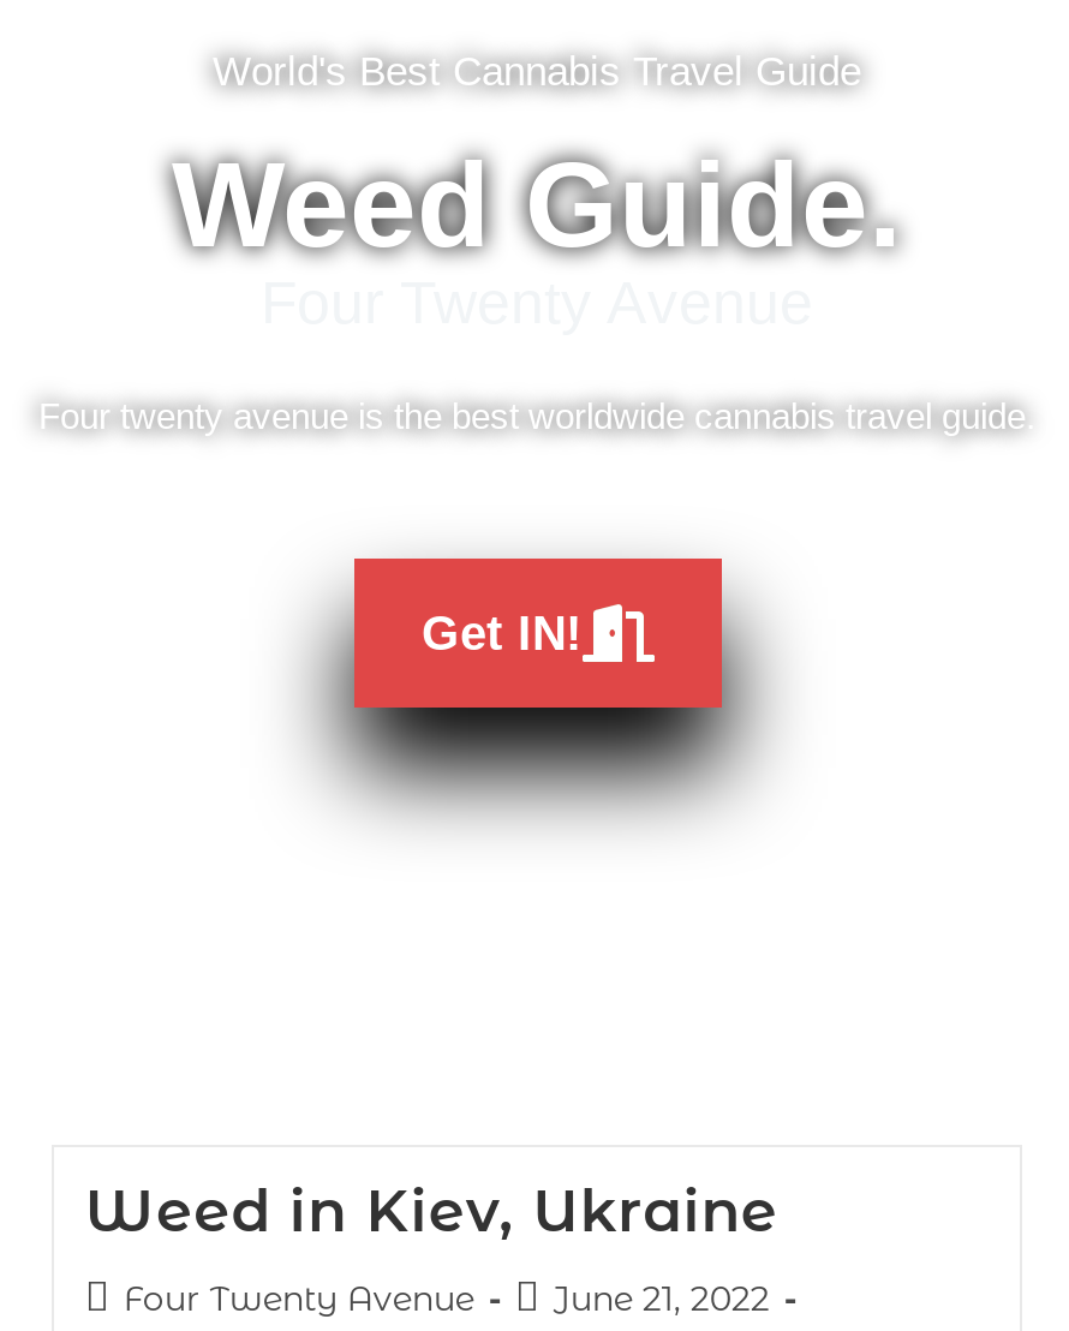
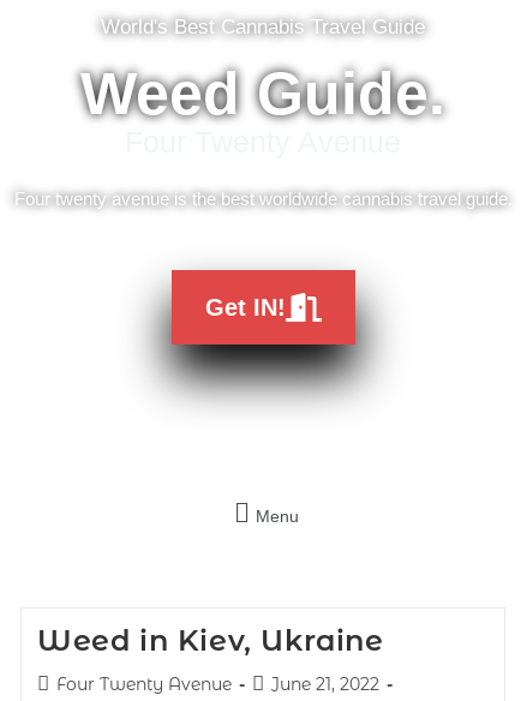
+ Menu
